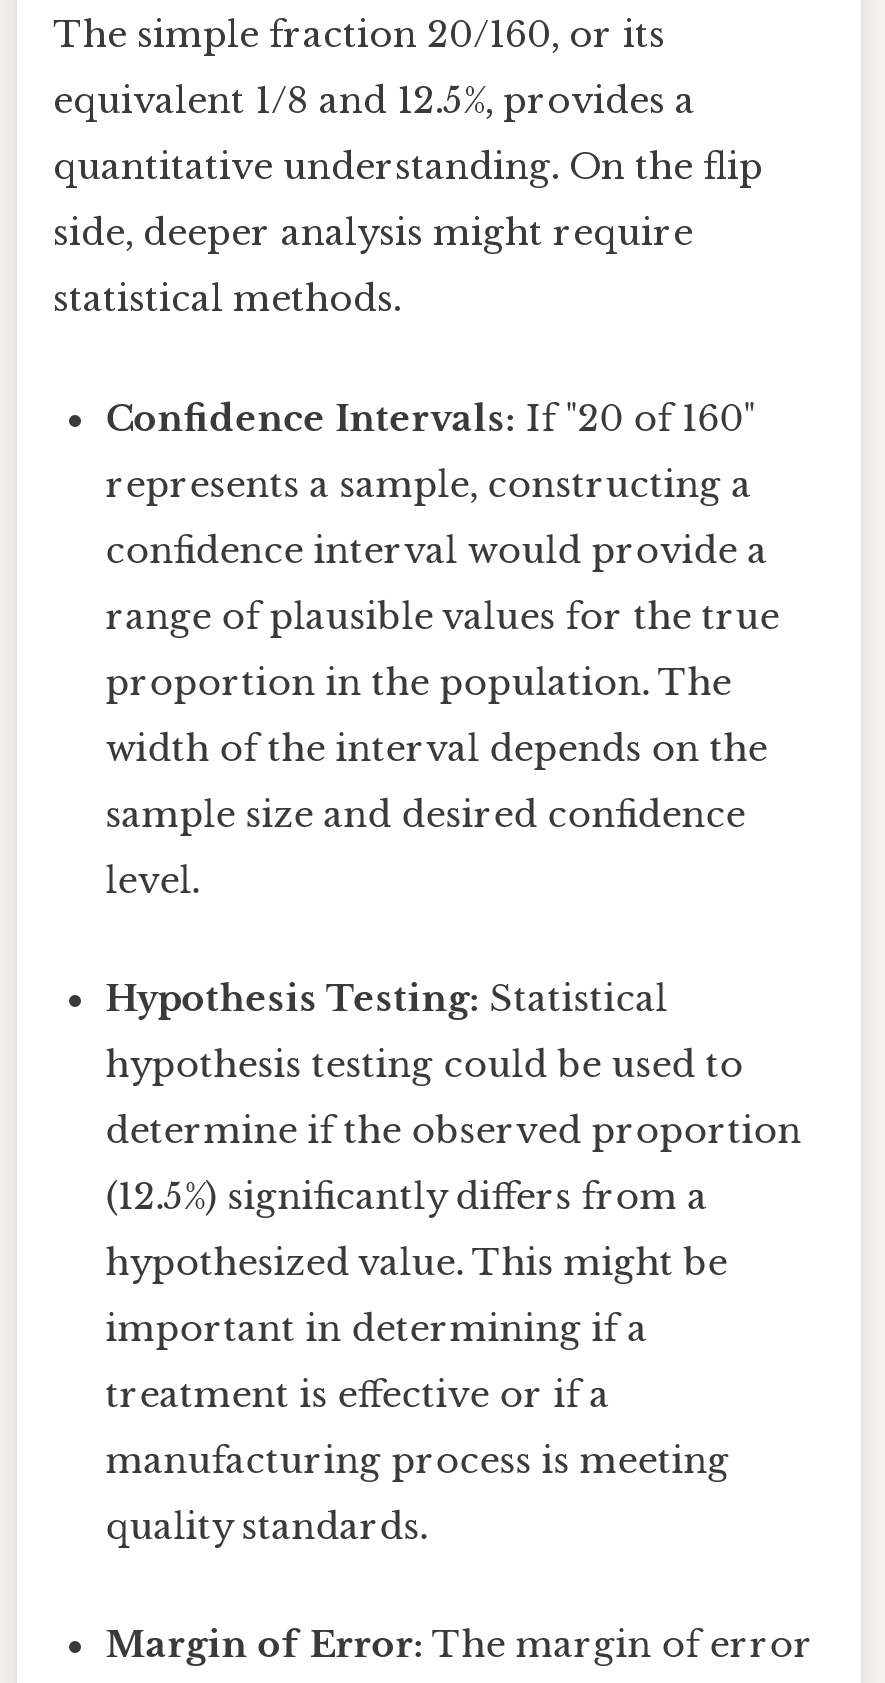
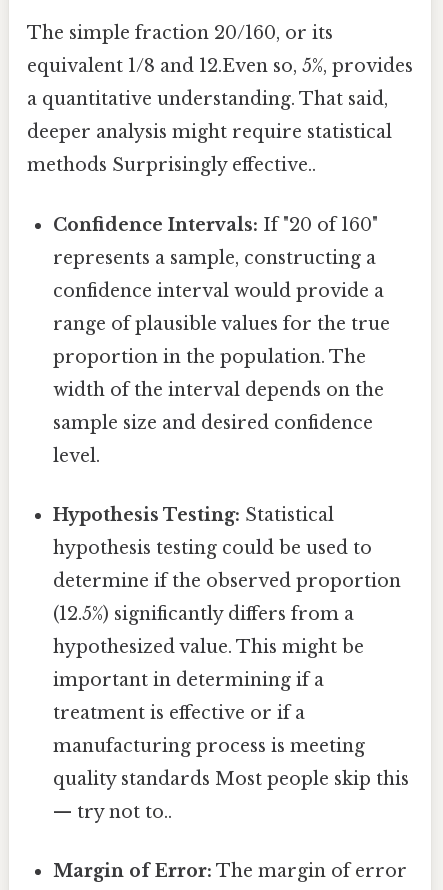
- equivalent 1/8 and 12.5%, provides a
+ equivalent 1/8 and 12.Even so, 5%, provides

- quantitative understanding. On the flip
+ a quantitative understanding. That said,

- side, deeper analysis might require
+ deeper analysis might require statistical

- statistical methods.
+ methods Surprisingly effective..

- quality standards.
+ quality standards Most people skip this
+ — try not to..
